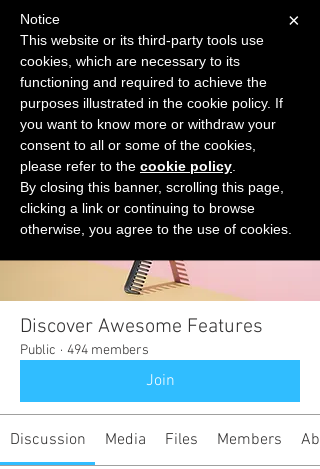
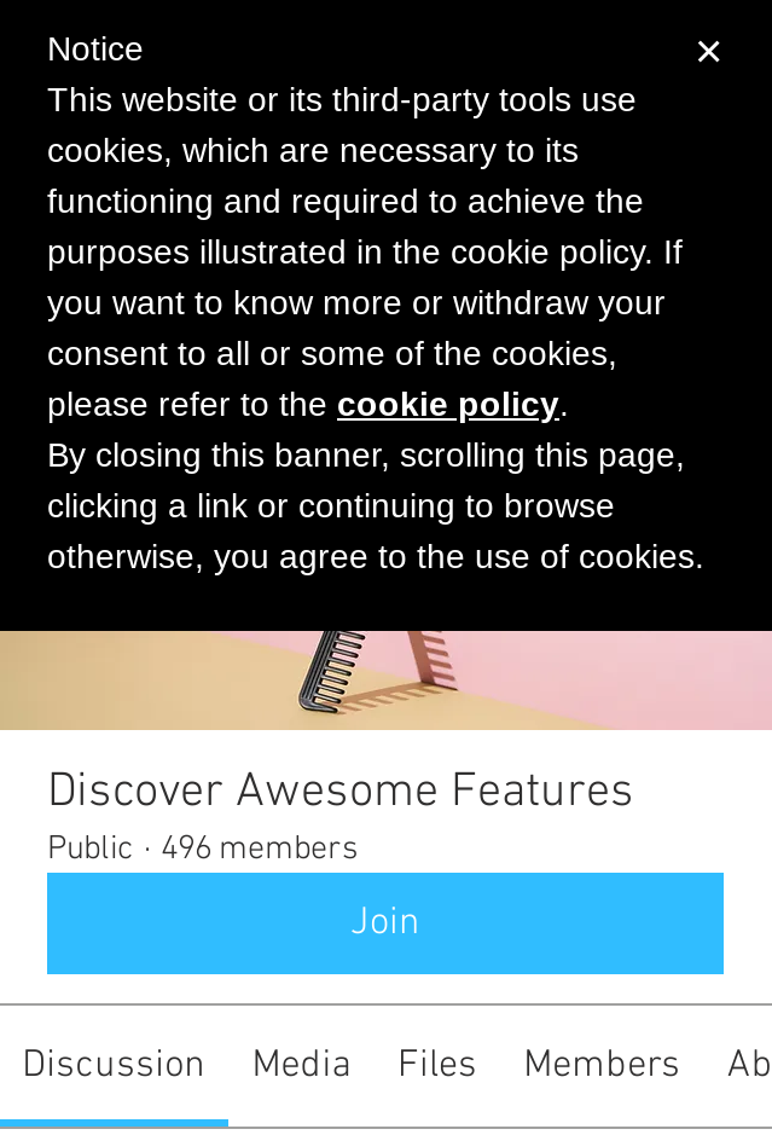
- Public · 494 members
+ Public · 496 members
